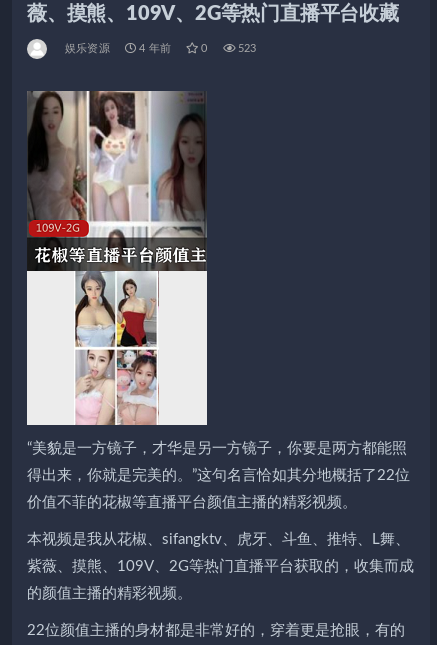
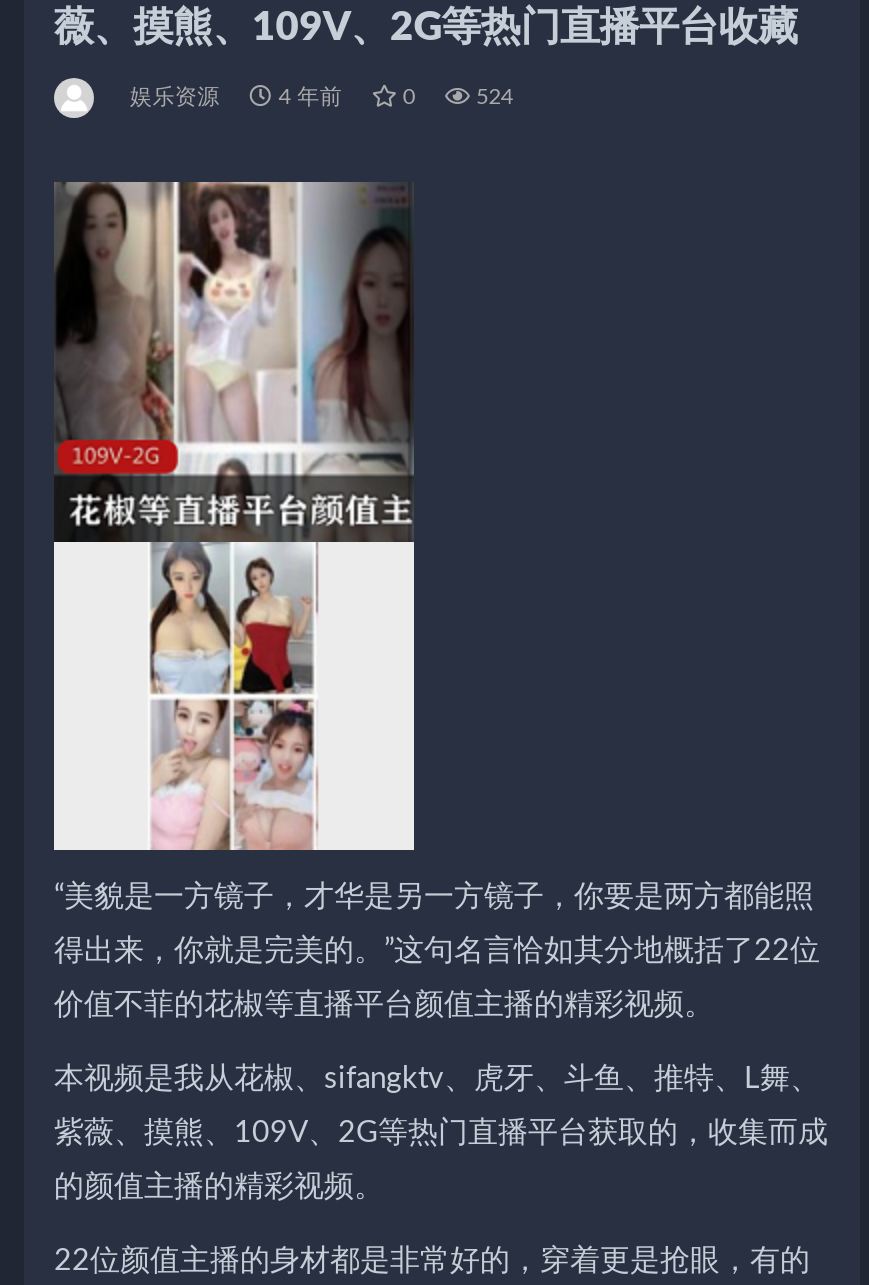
- 523
+ 524
